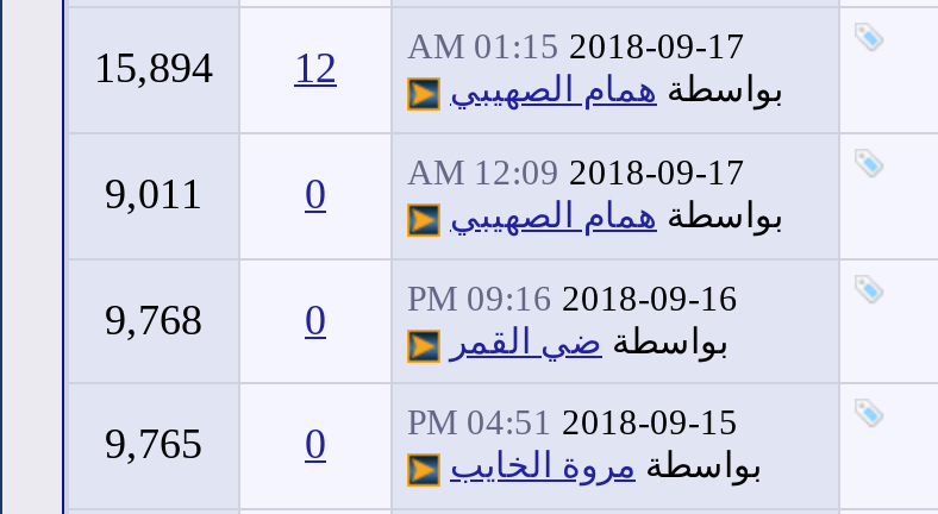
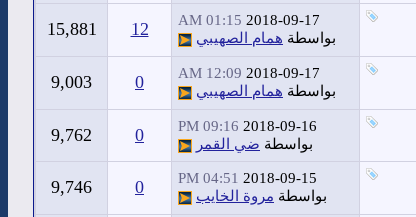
- 15,894 12
+ 15,881 12

- 9,011
+ 9,003

- 9,768
+ 9,762

- 9,765
+ 9,746
